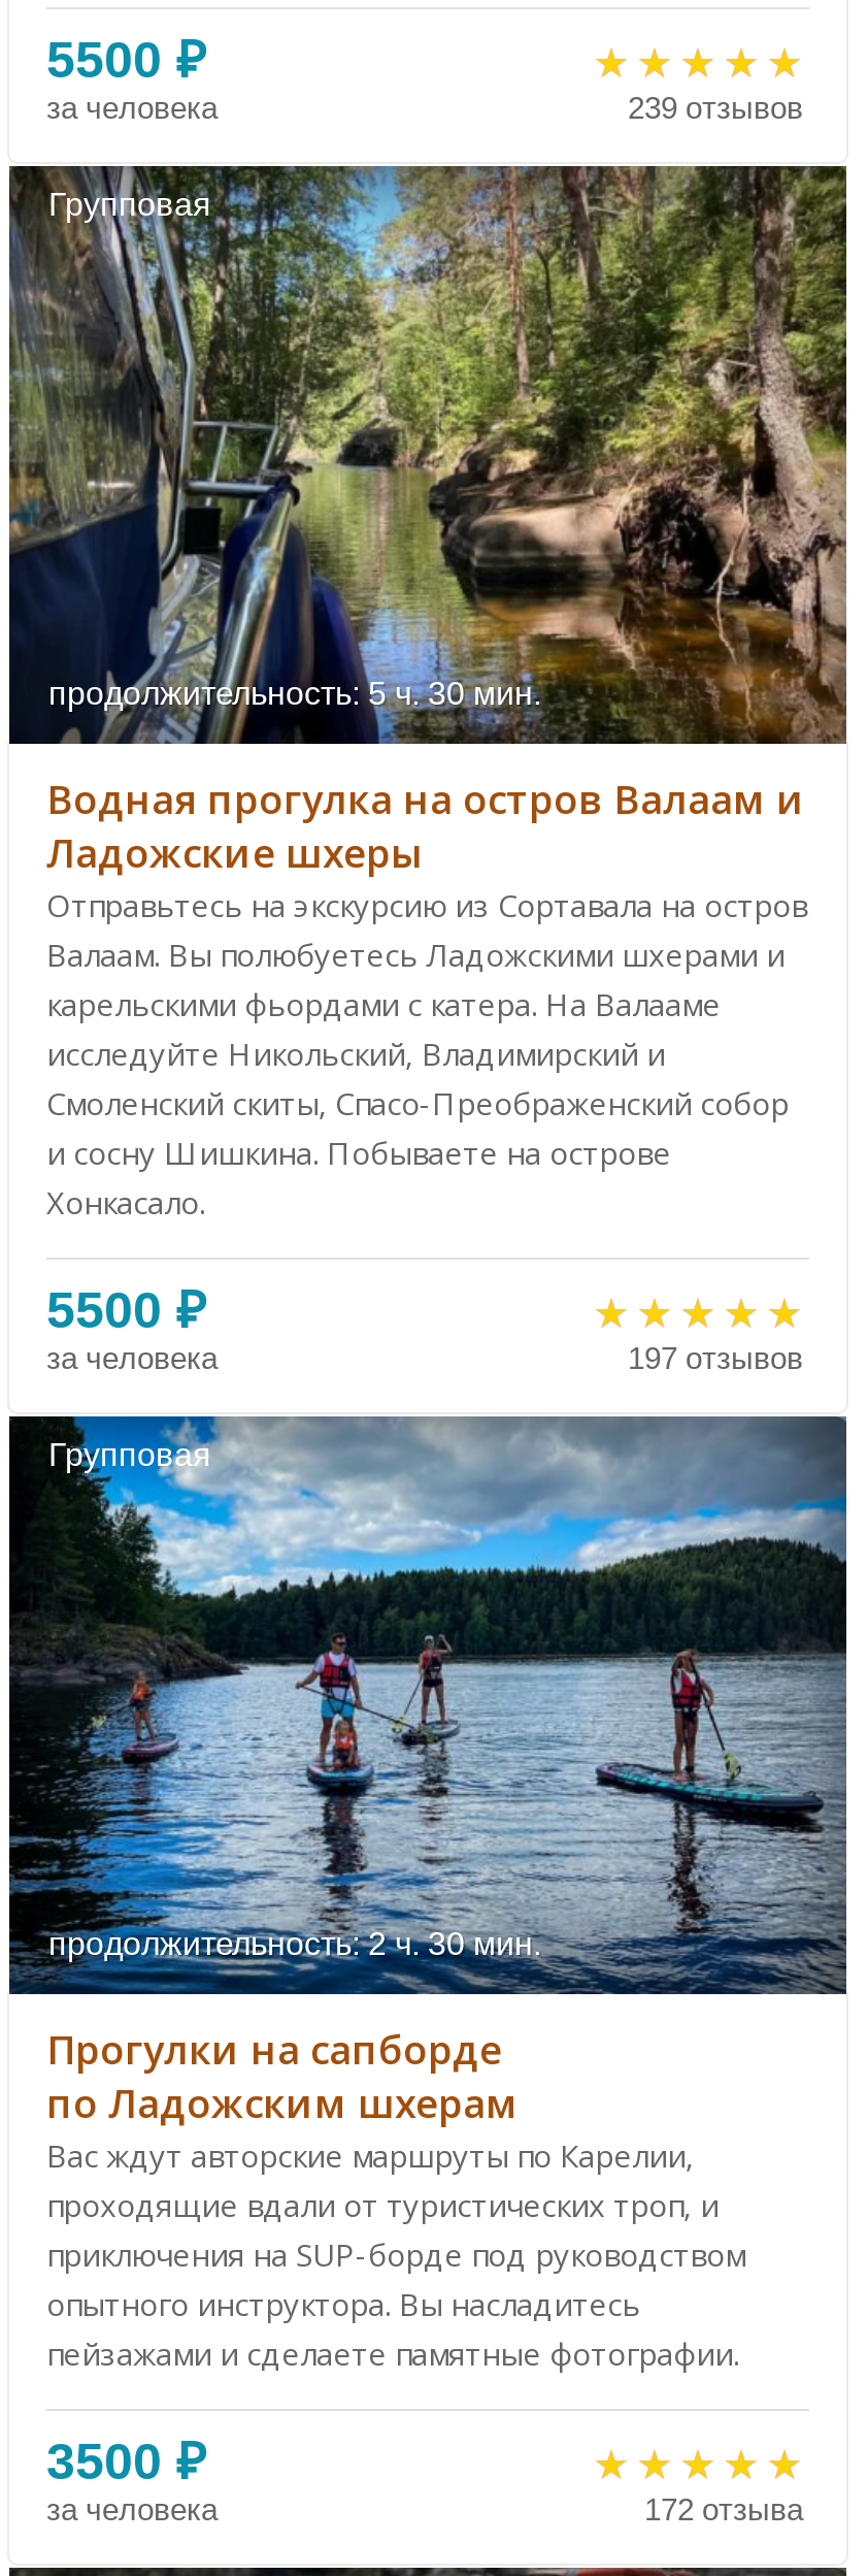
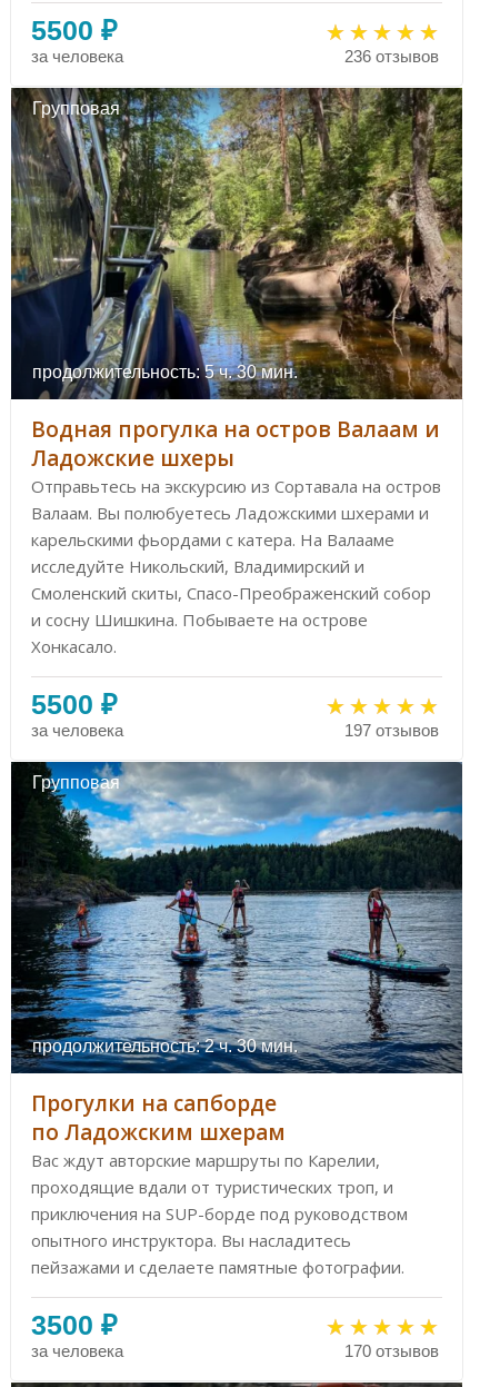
- 239 отзывов
+ 236 отзывов

- 172 отзыва
+ 170 отзывов
